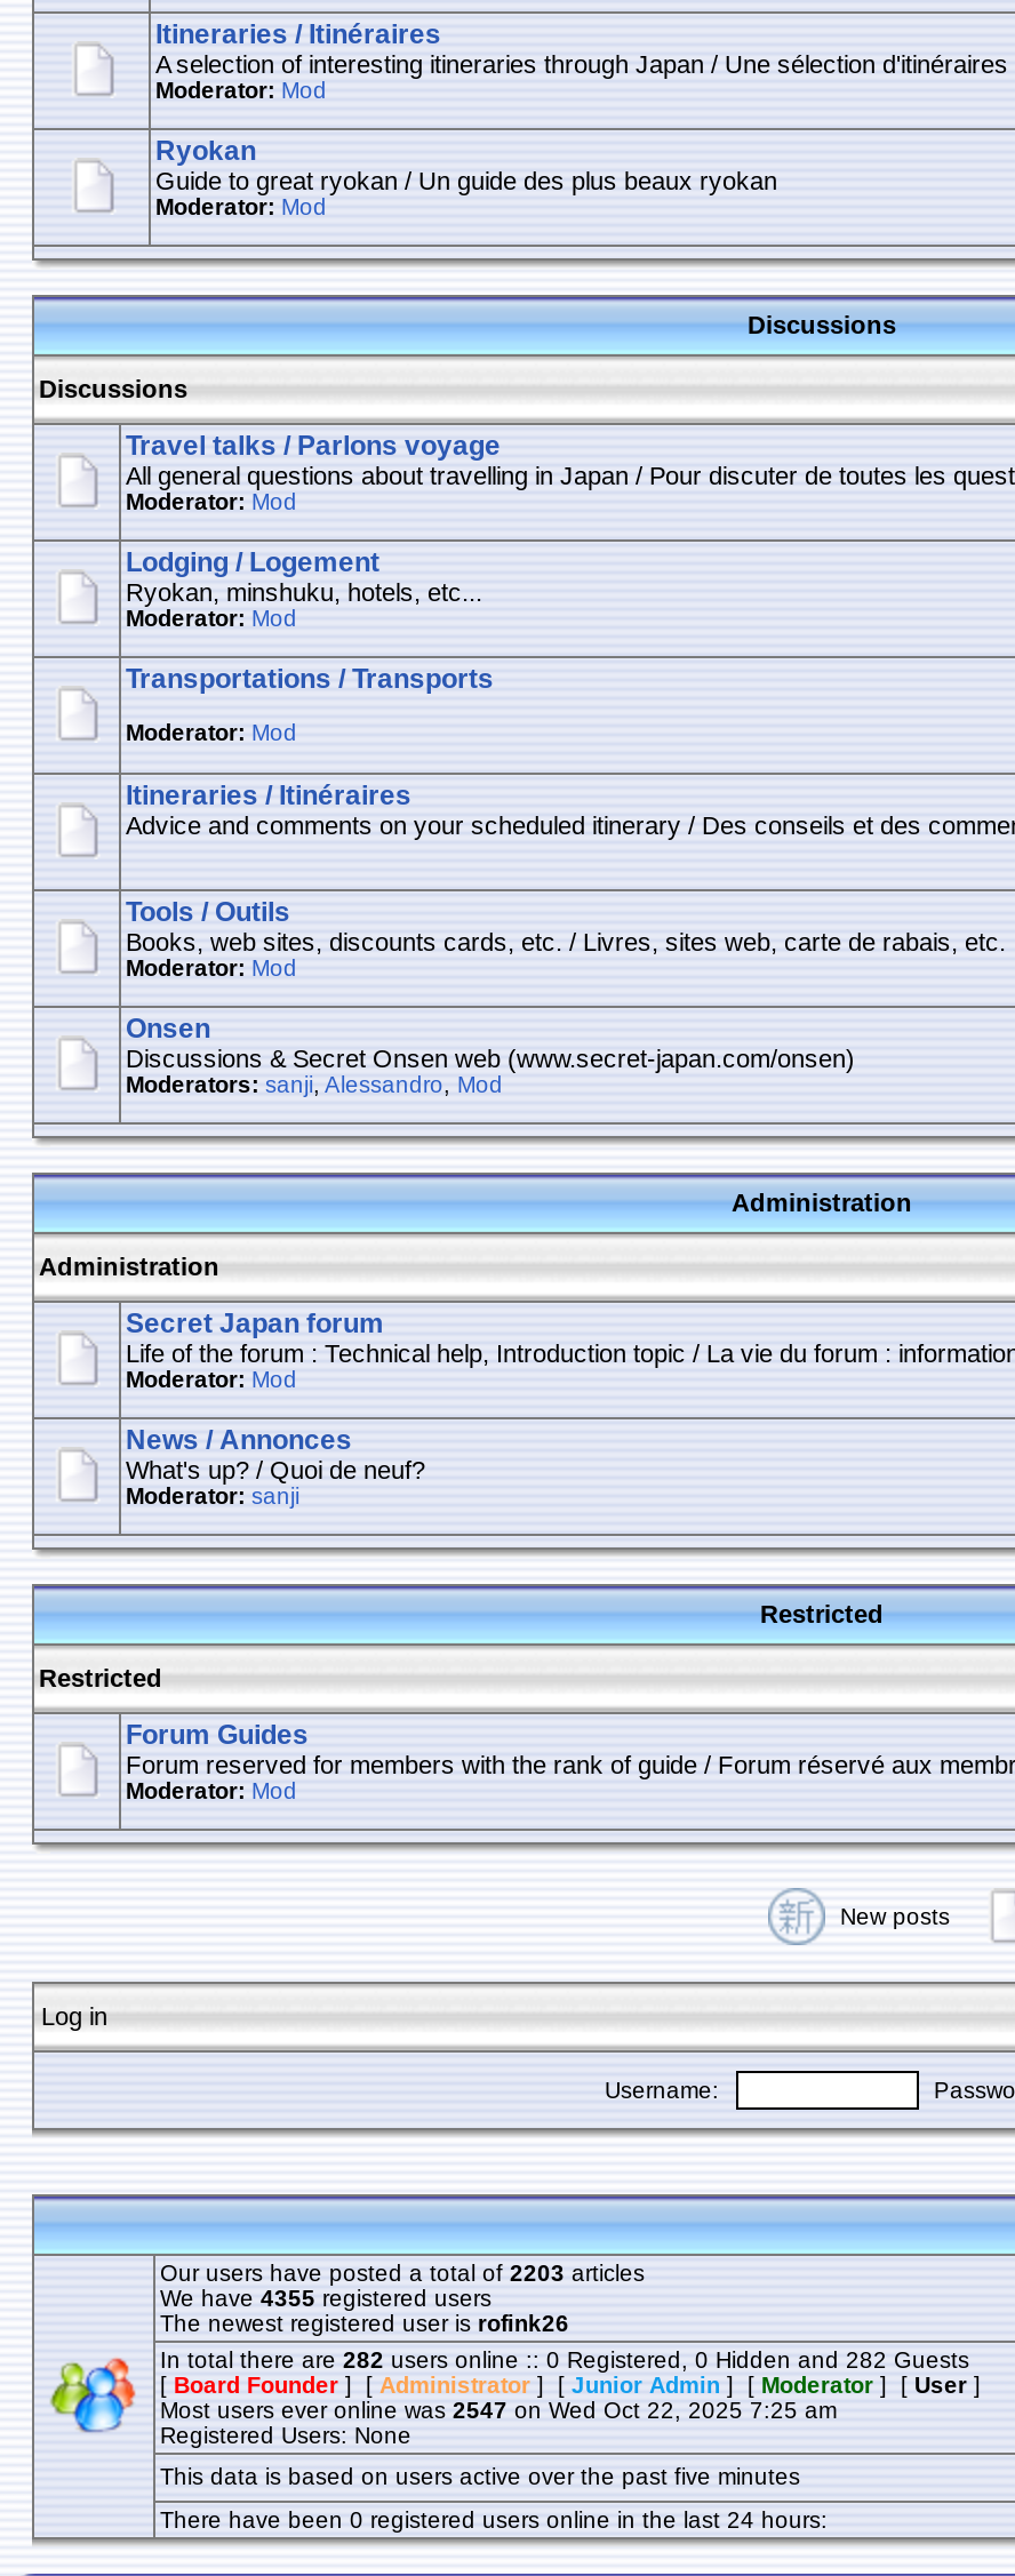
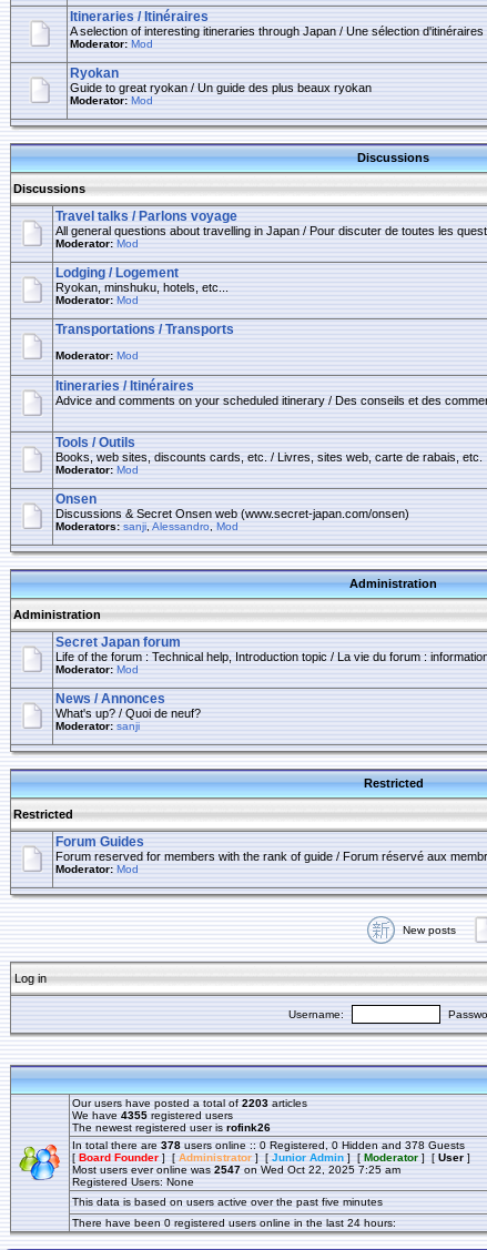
- In total there are 282 users online :: 0 Registered, 0 Hidden and 282 Guests
+ In total there are 378 users online :: 0 Registered, 0 Hidden and 378 Guests
